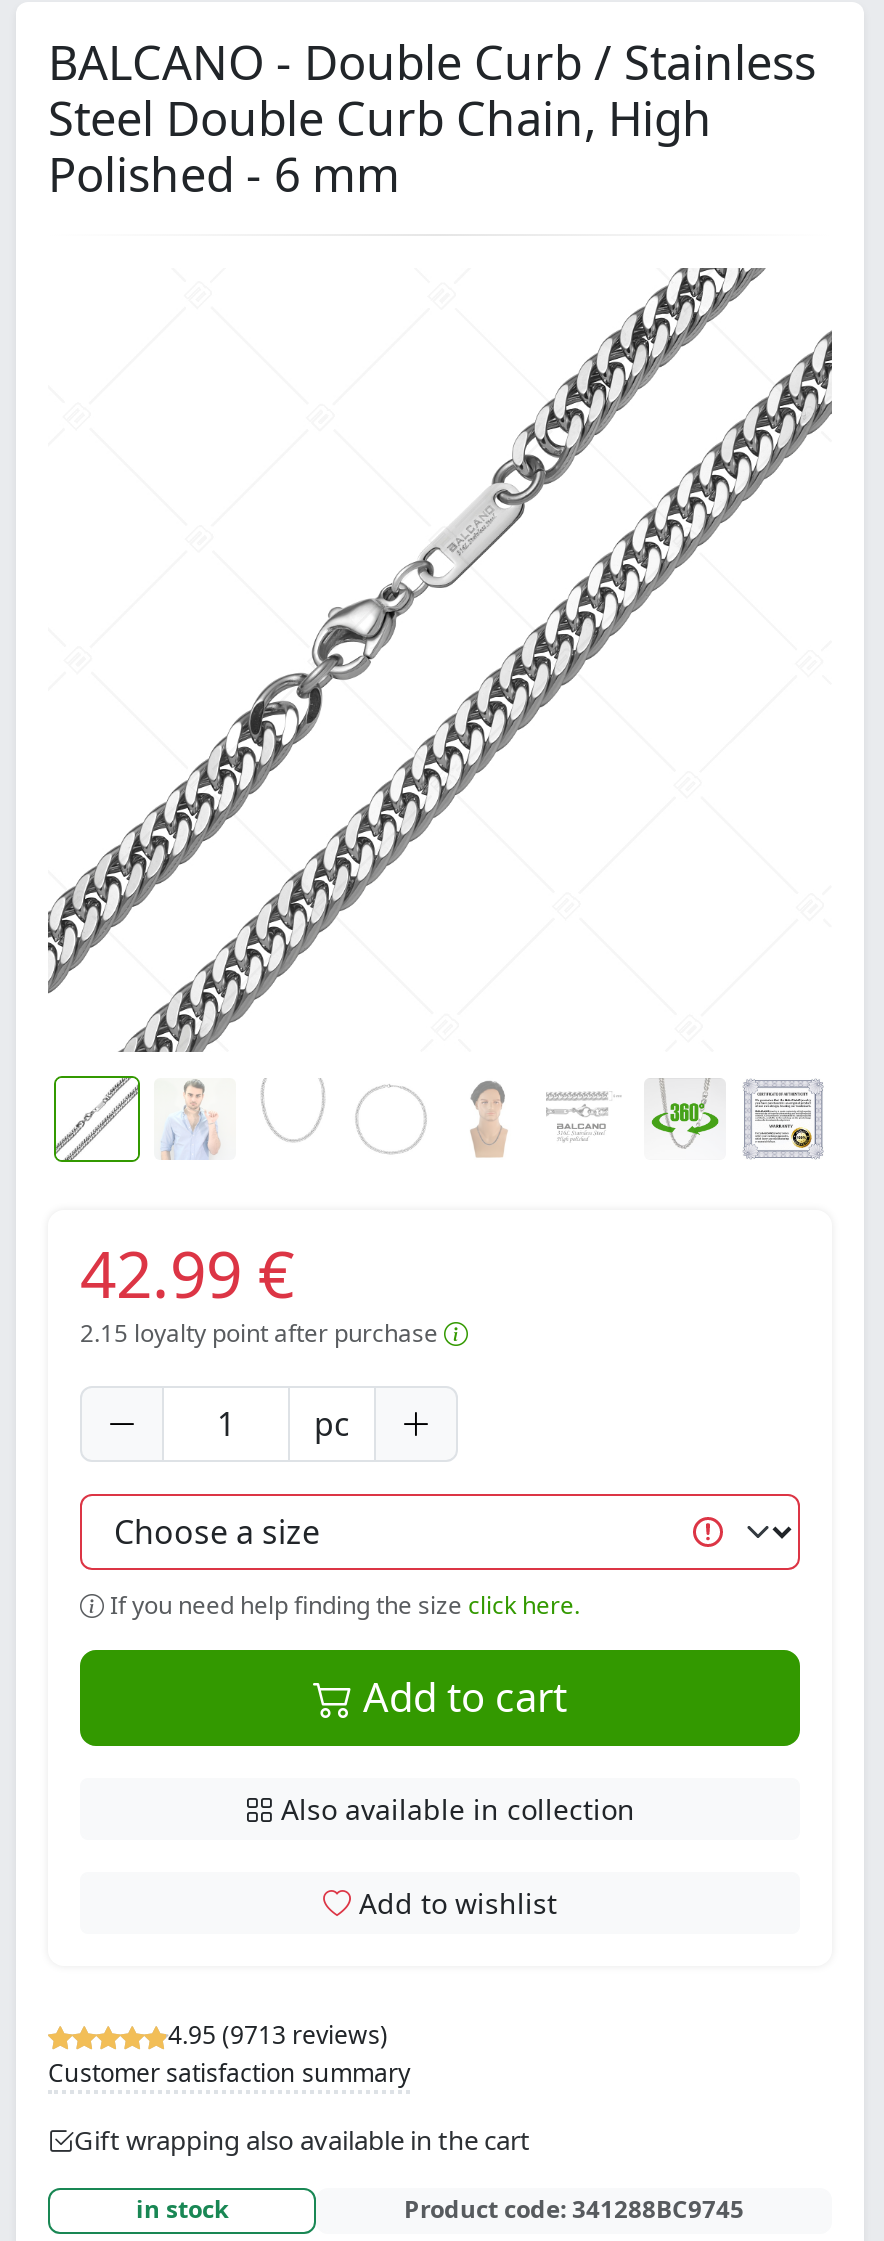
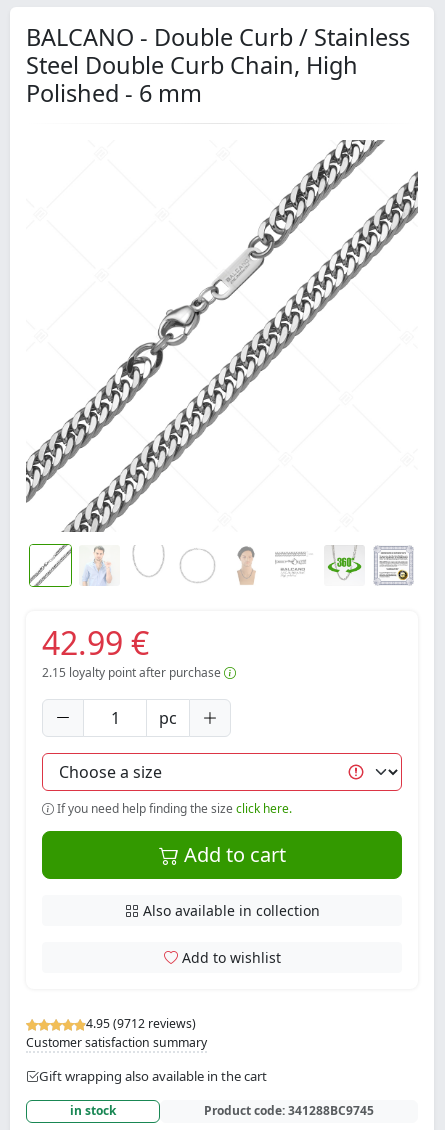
- 4.95 (9713 reviews)
+ 4.95 (9712 reviews)
